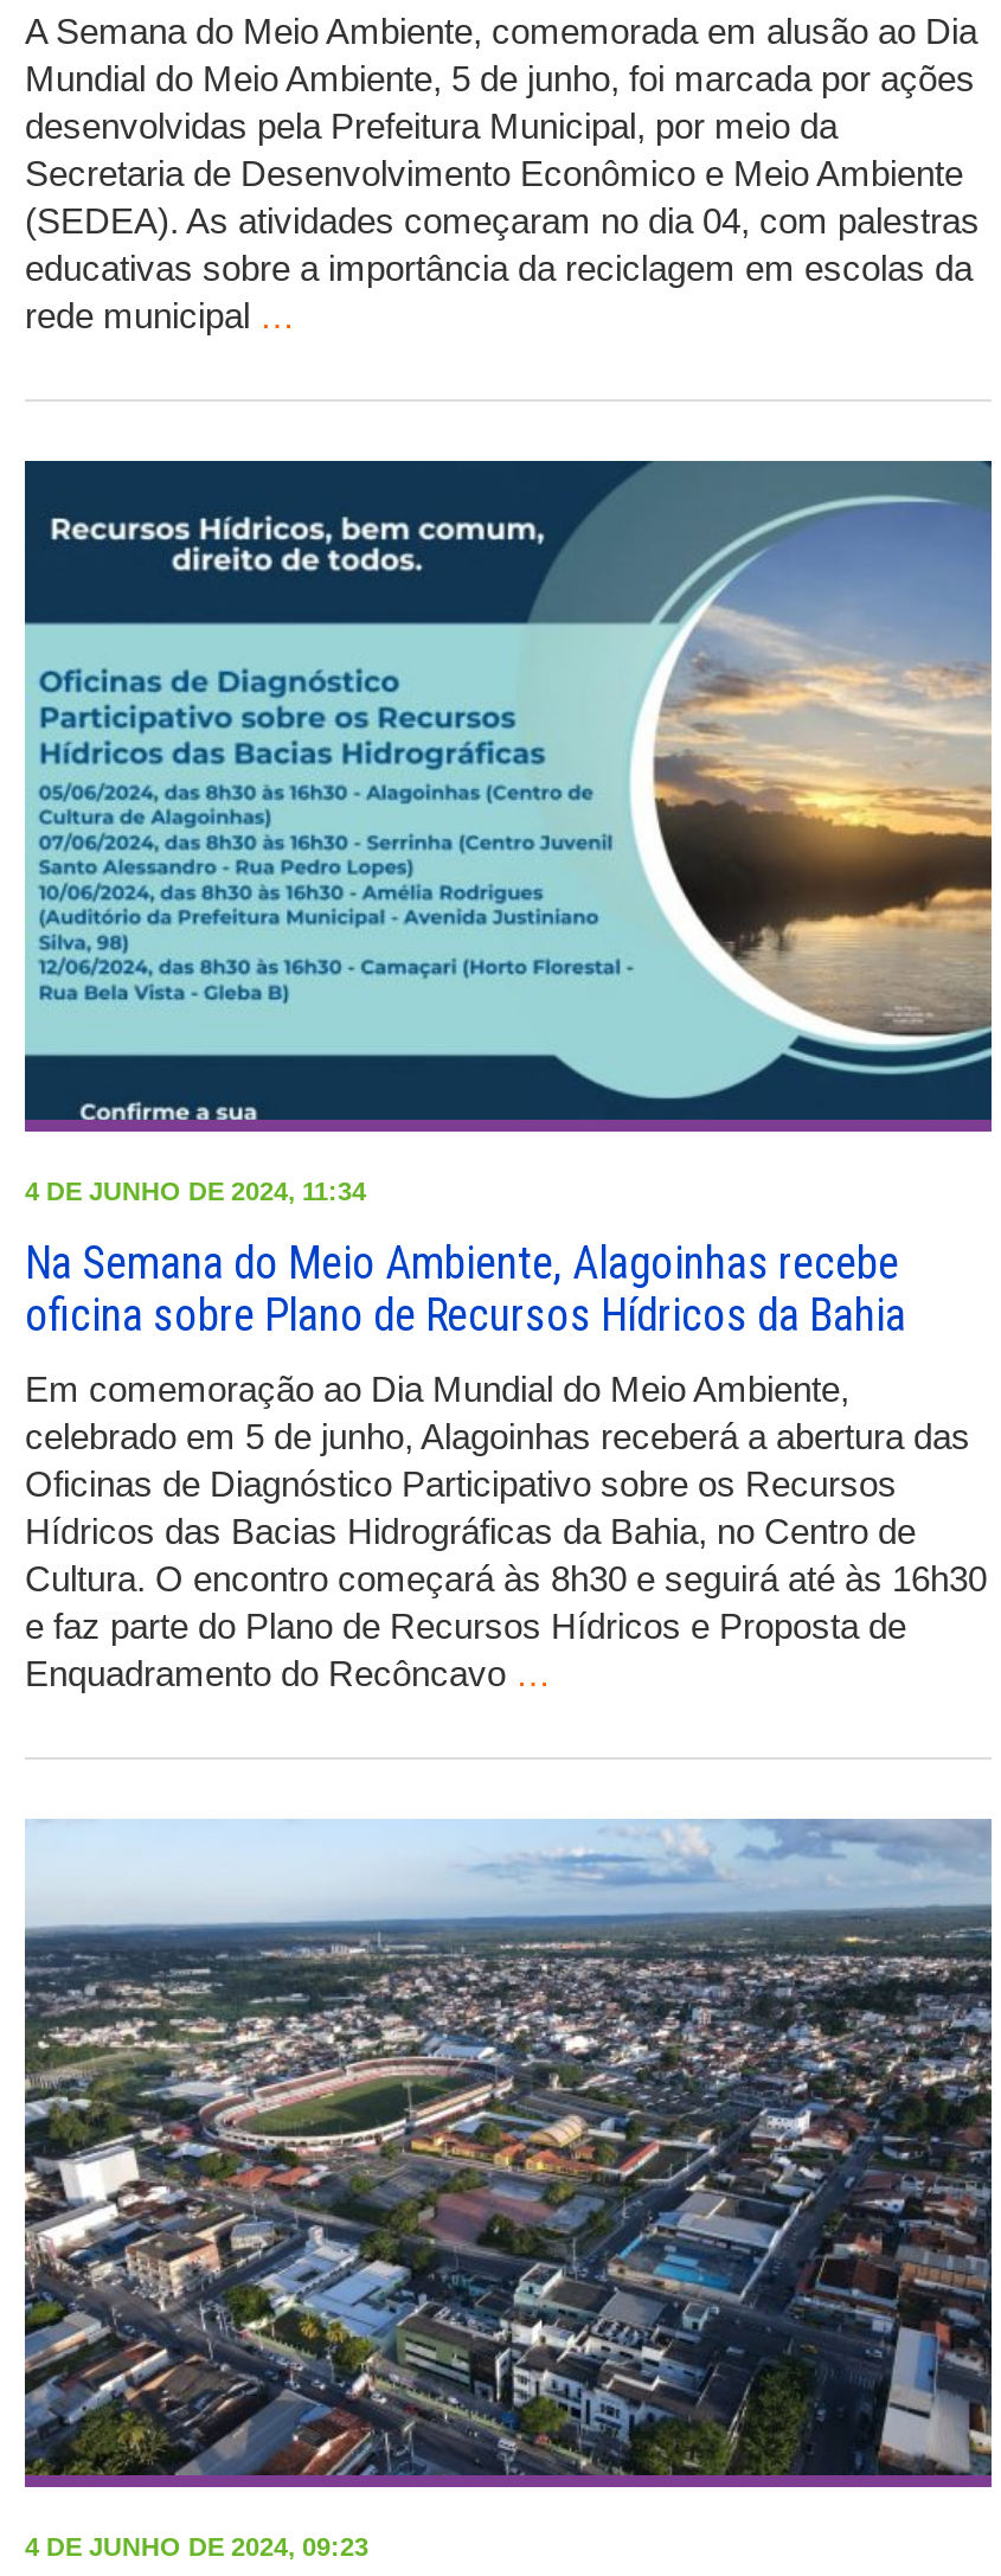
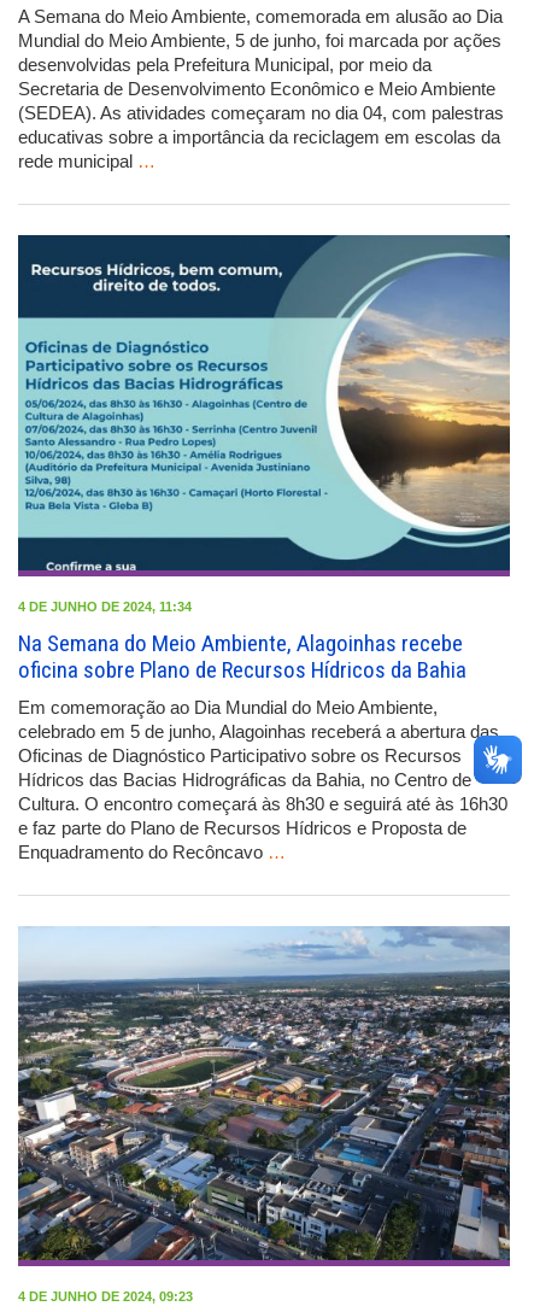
+ [image]
